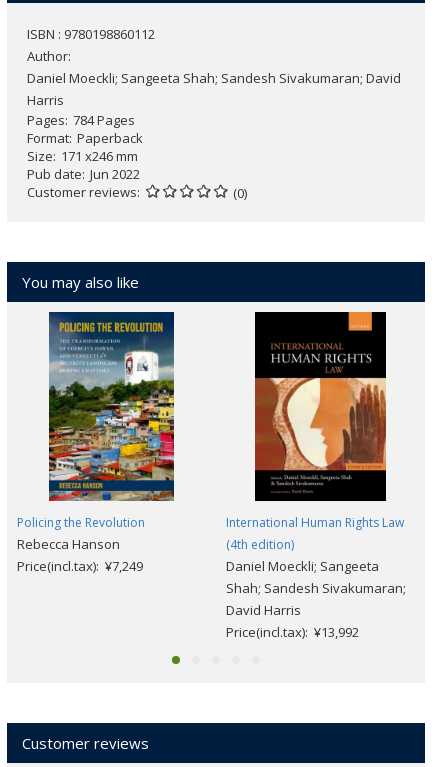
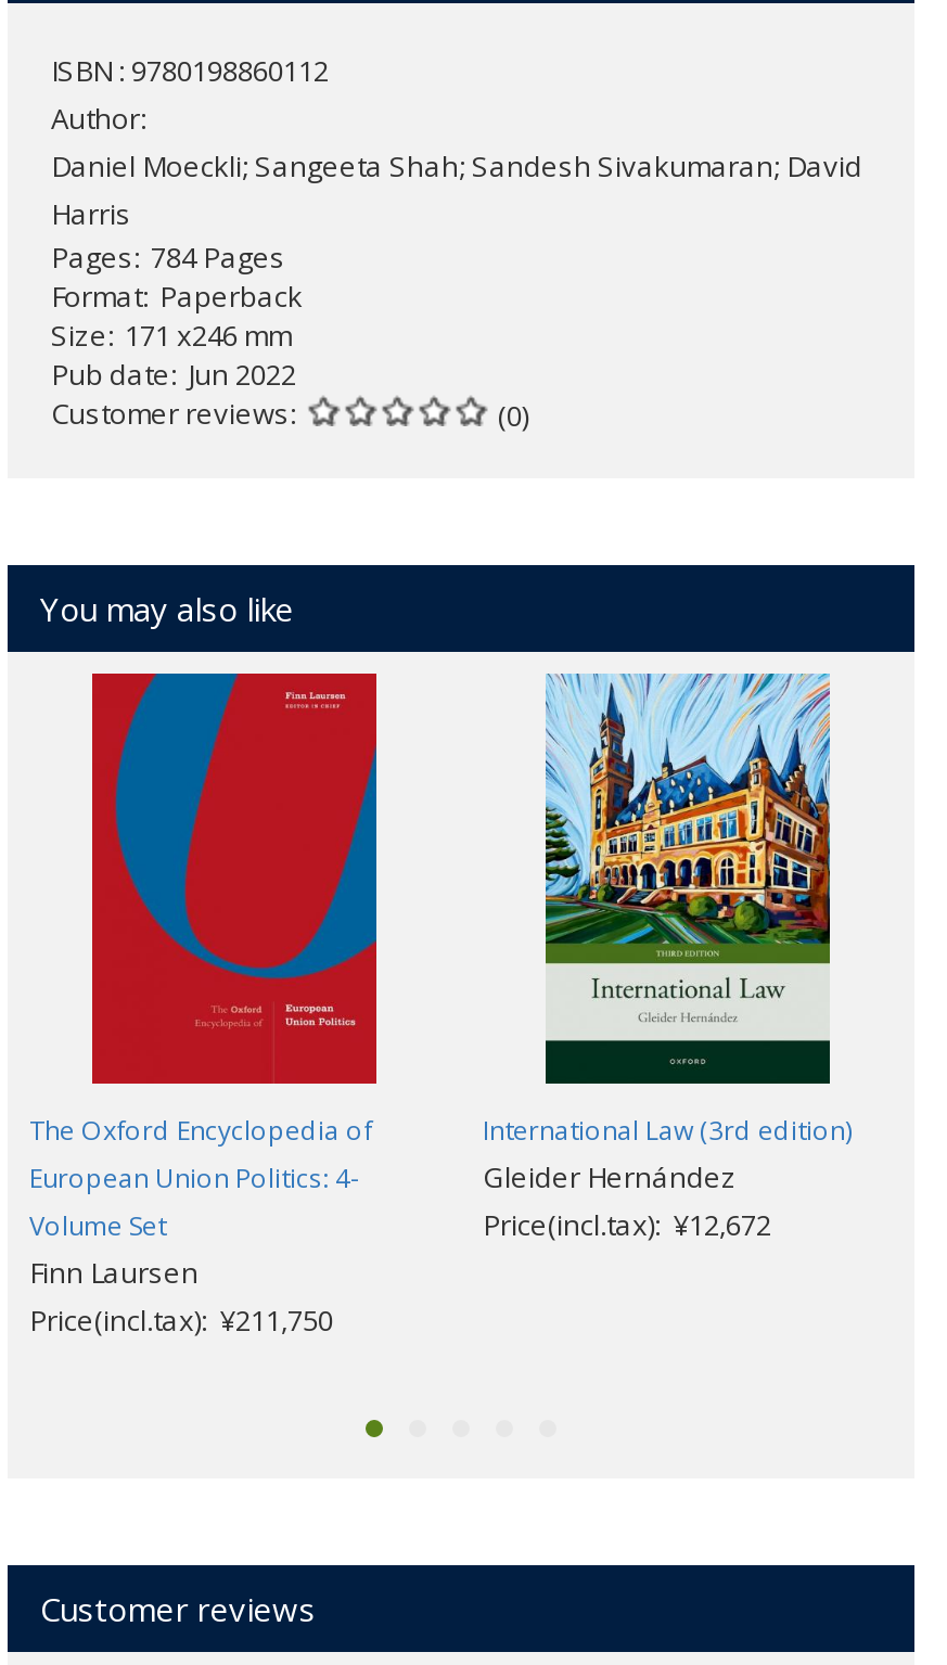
- [image]
- Policing the Revolution
- Rebecca Hanson
- Price(incl.tax): ¥7,249
+ [image]
+ The Oxford Encyclopedia of
+ European Union Politics: 4-
+ Volume Set
+ Finn Laursen
+ Price(incl.tax): ¥211,750

- [image]
- International Human Rights Law
- (4th edition)
- Daniel Moeckli; Sangeeta
- Shah; Sandesh Sivakumaran;
- David Harris
- Price(incl.tax): ¥13,992
+ [image]
+ International Law (3rd edition)
+ Gleider Hernández
+ Price(incl.tax): ¥12,672
